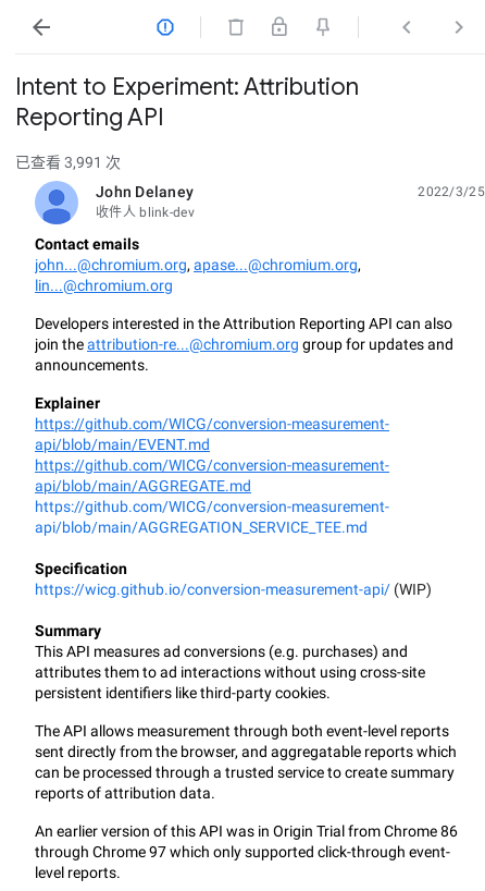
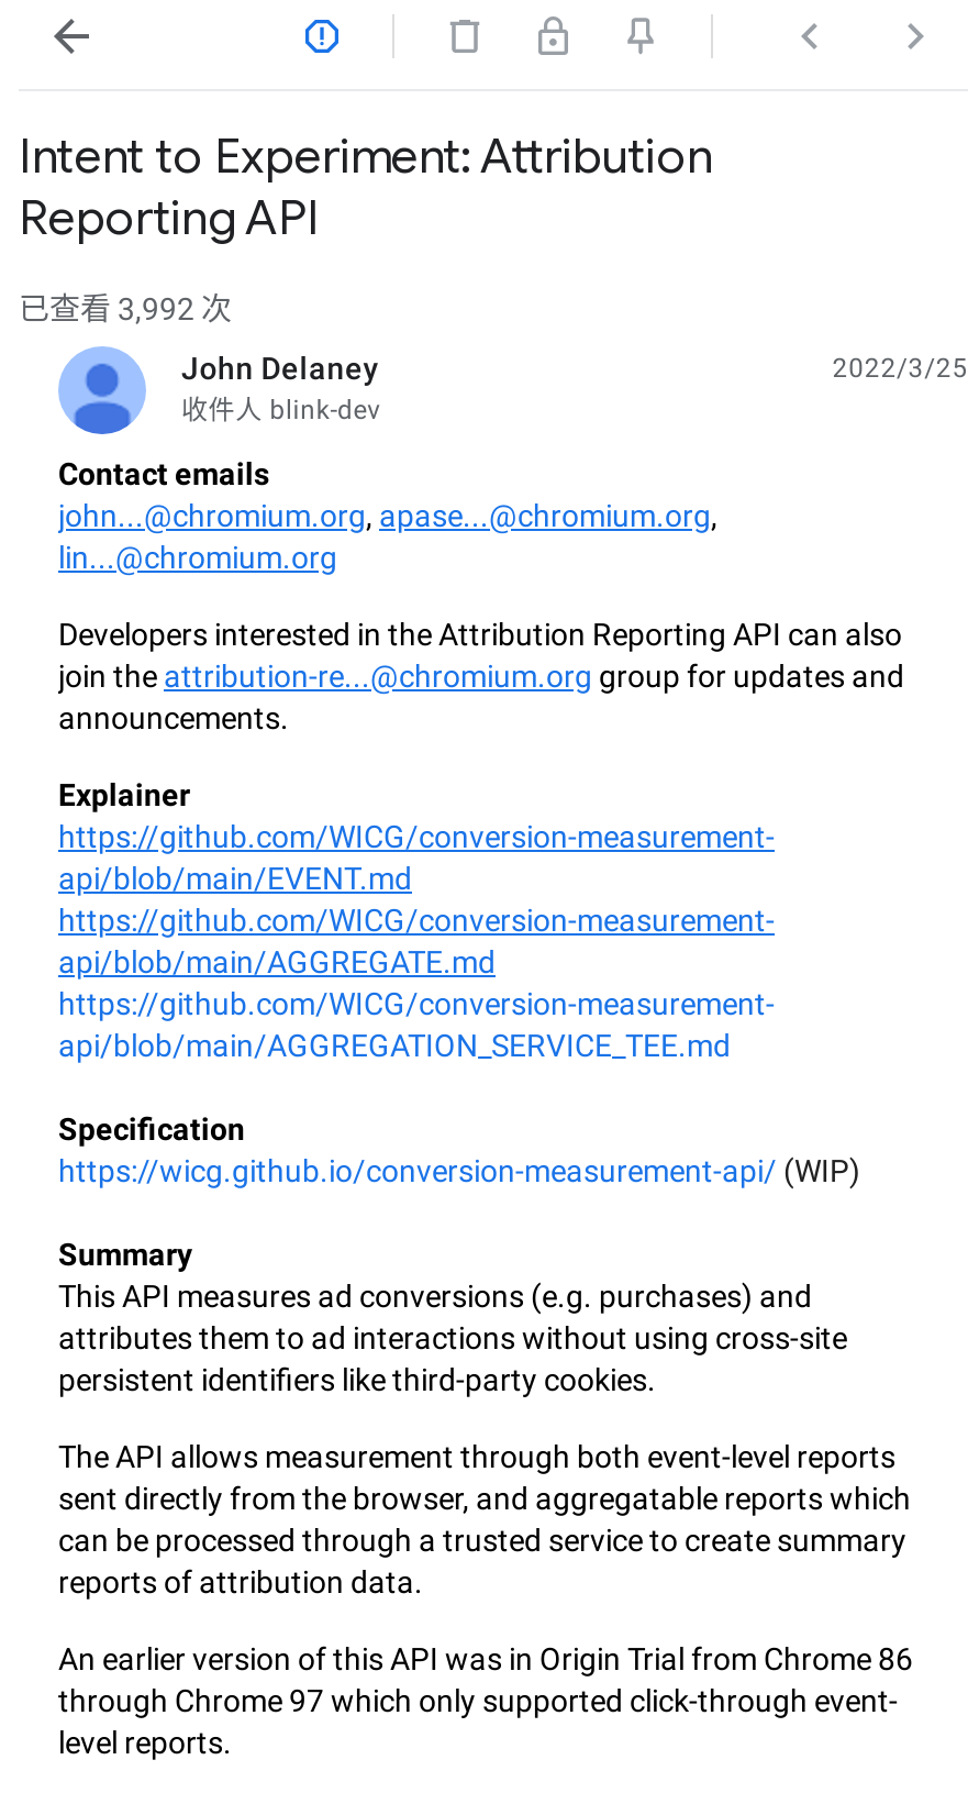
- 已查看 3,991 次
+ 已查看 3,992 次
